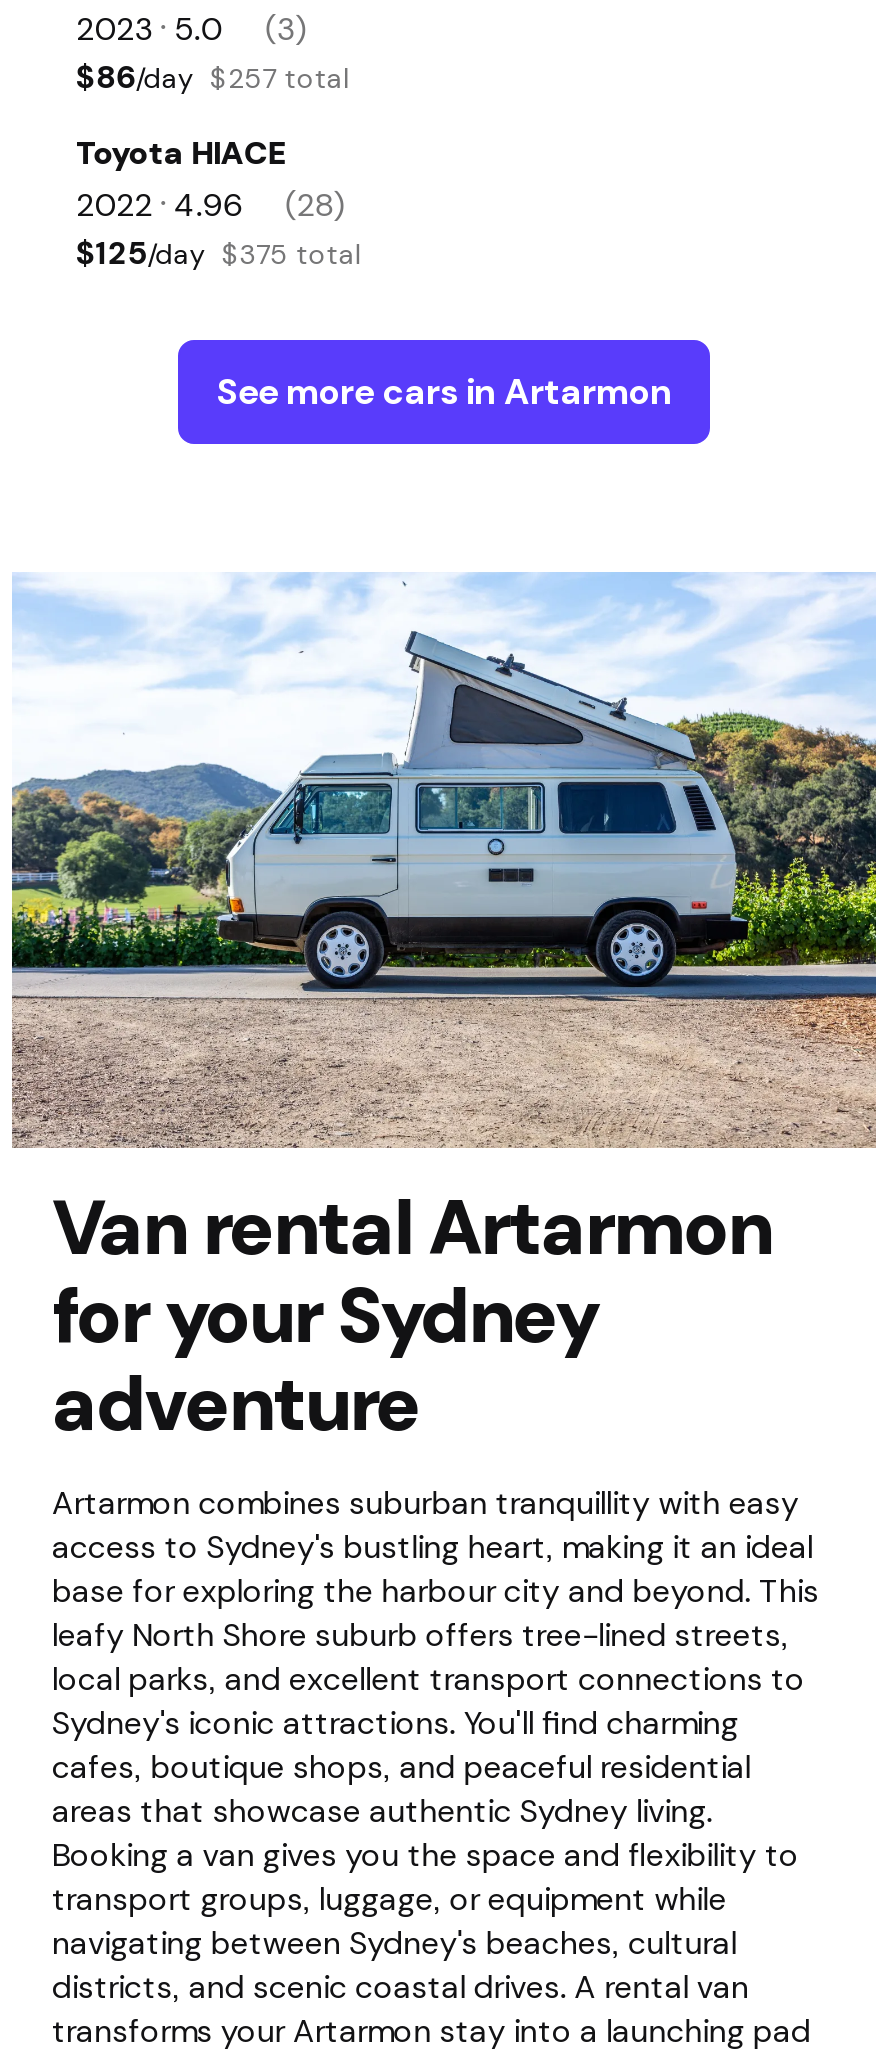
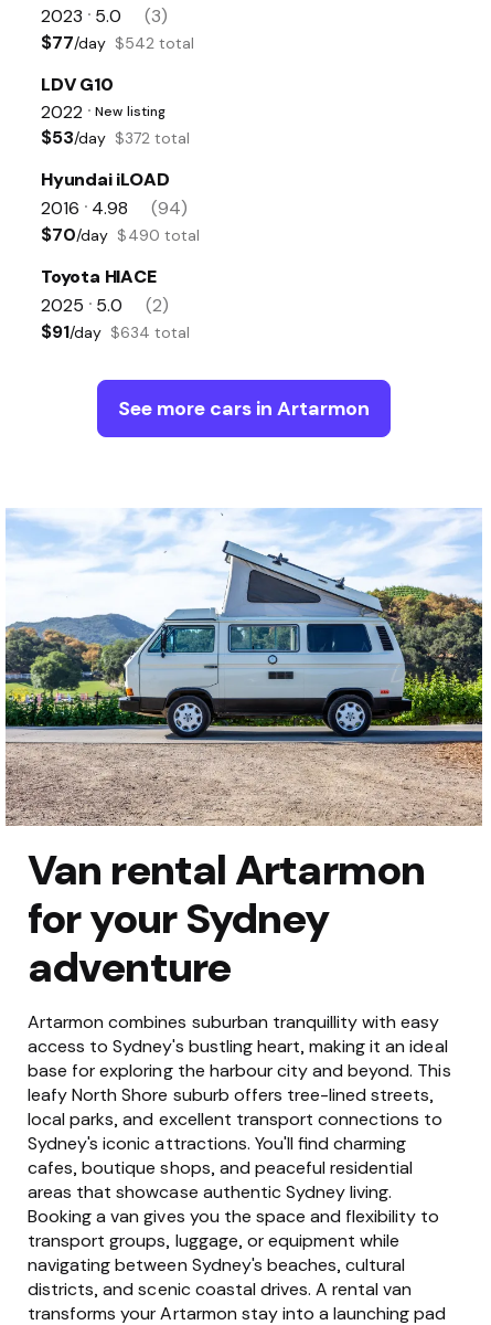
- $86/day $257 total
+ $77/day $542 total
+ LDV G10
+ 2022 • New listing
+ $53/day $372 total
+ Hyundai iLOAD
+ 2016 • 4.98
+ (94)
+ $70/day $490 total

- 2022 • 4.96
+ 2025 • 5.0

- (28)
+ (2)

- $125/day $375 total
+ $91/day $634 total
